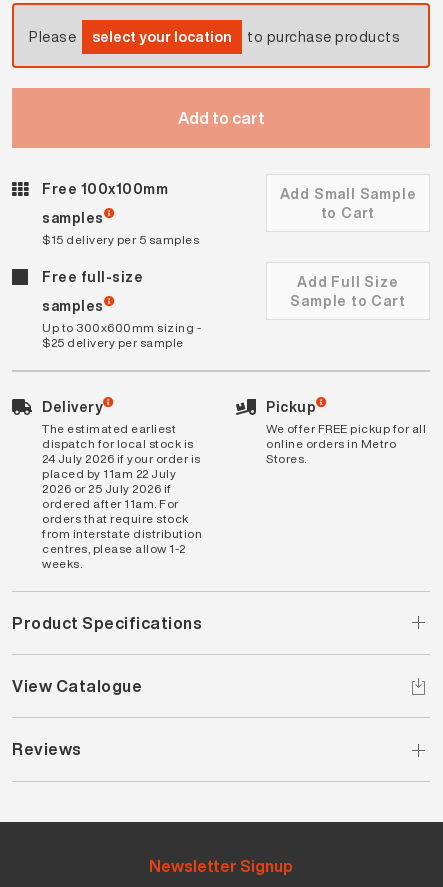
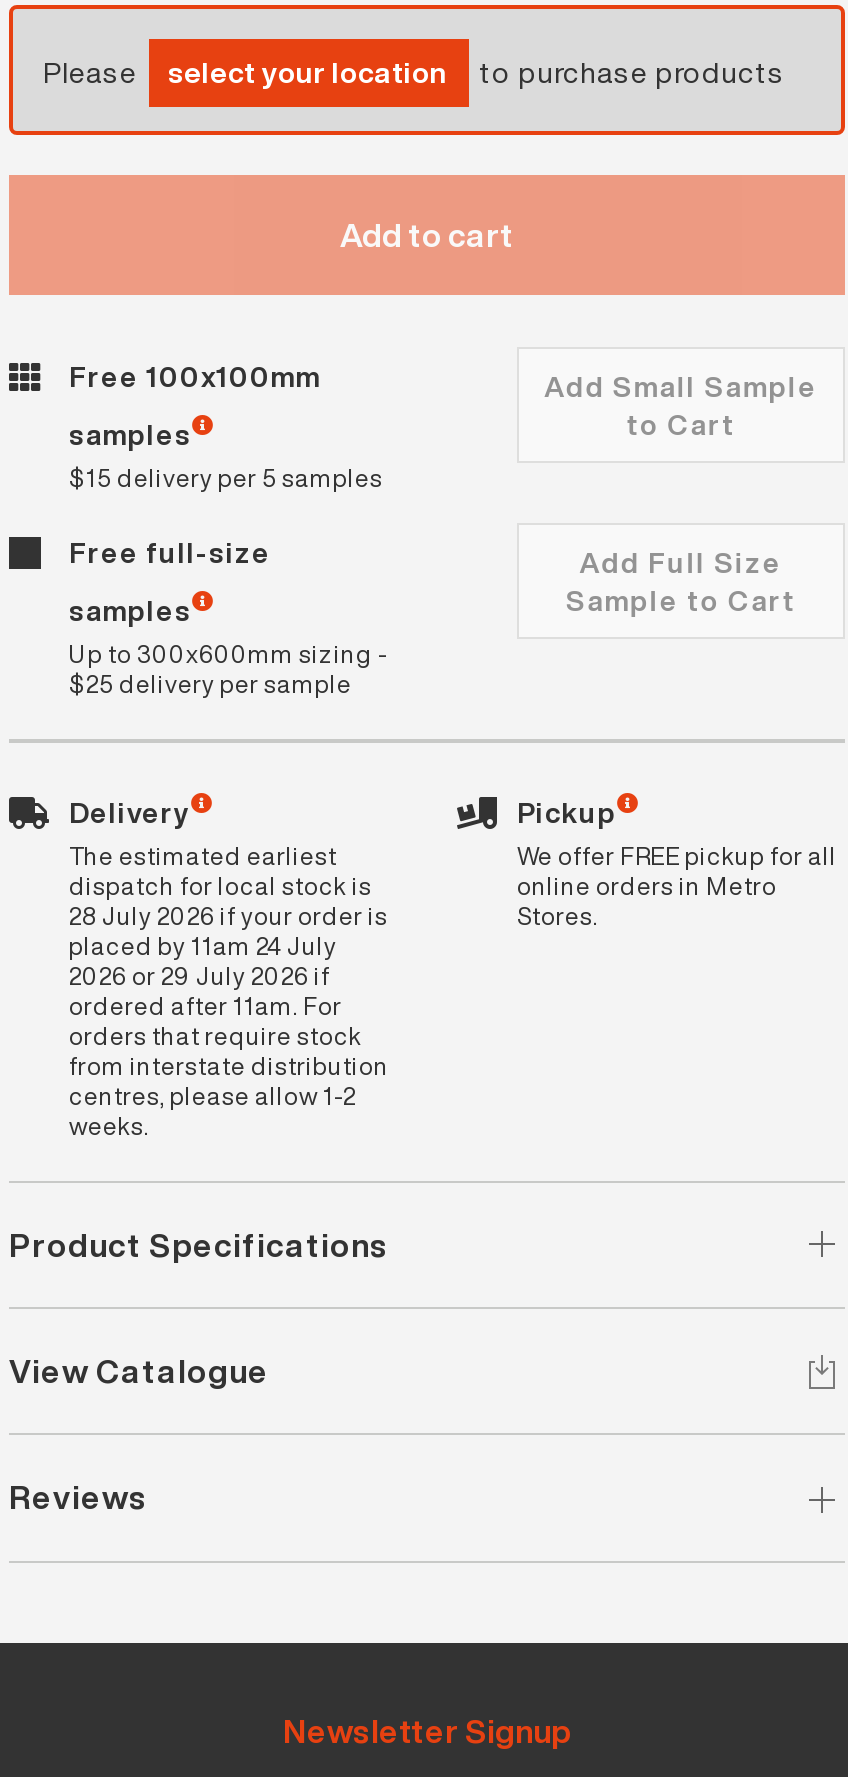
- 24 July 2026 if your order is
+ 28 July 2026 if your order is

- placed by 11am 22 July
+ placed by 11am 24 July

- 2026 or 25 July 2026 if
+ 2026 or 29 July 2026 if
